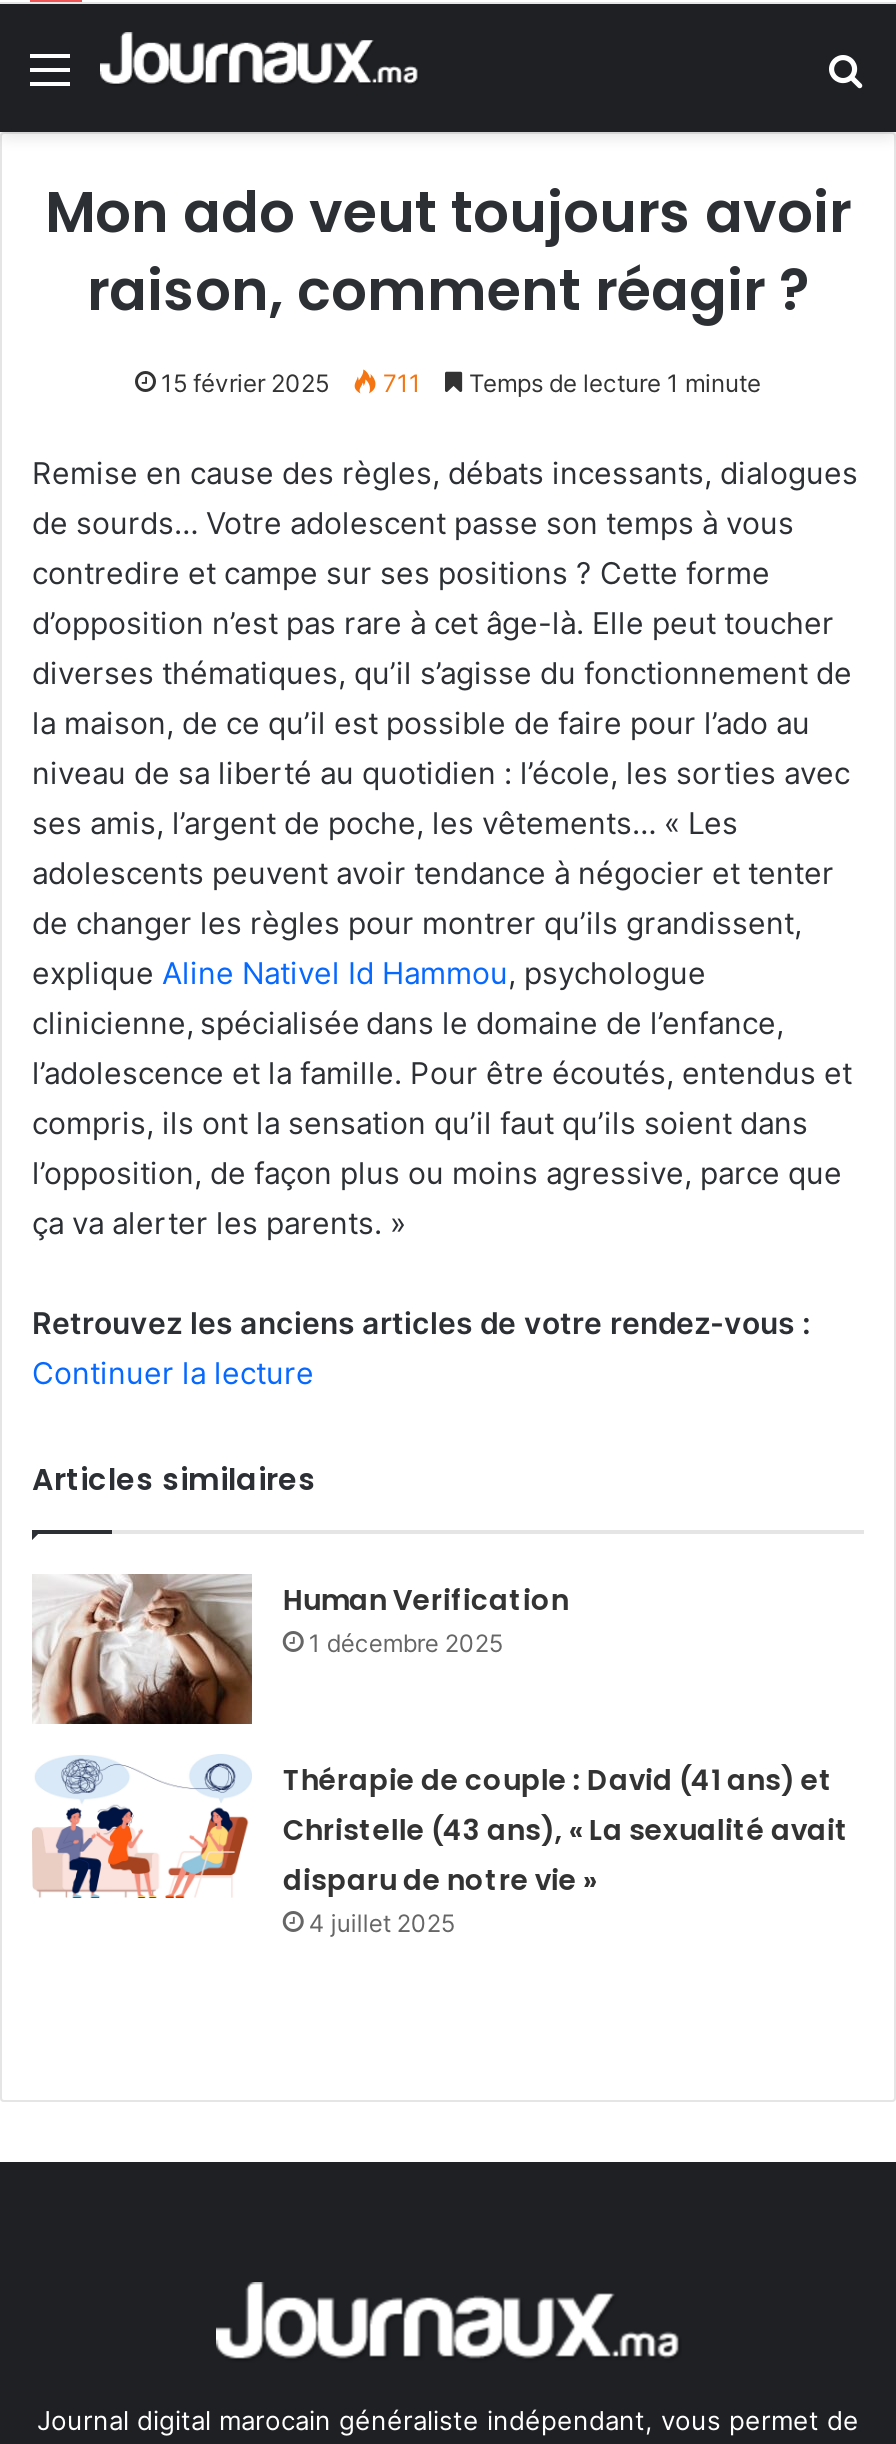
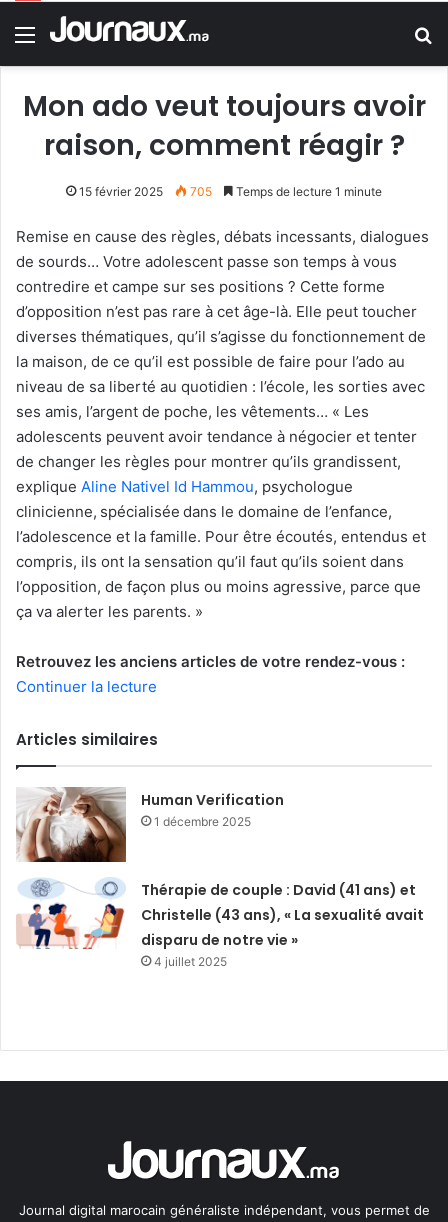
- 15 février 2025 711 Temps de lecture 1 minute
+ 15 février 2025 705 Temps de lecture 1 minute
